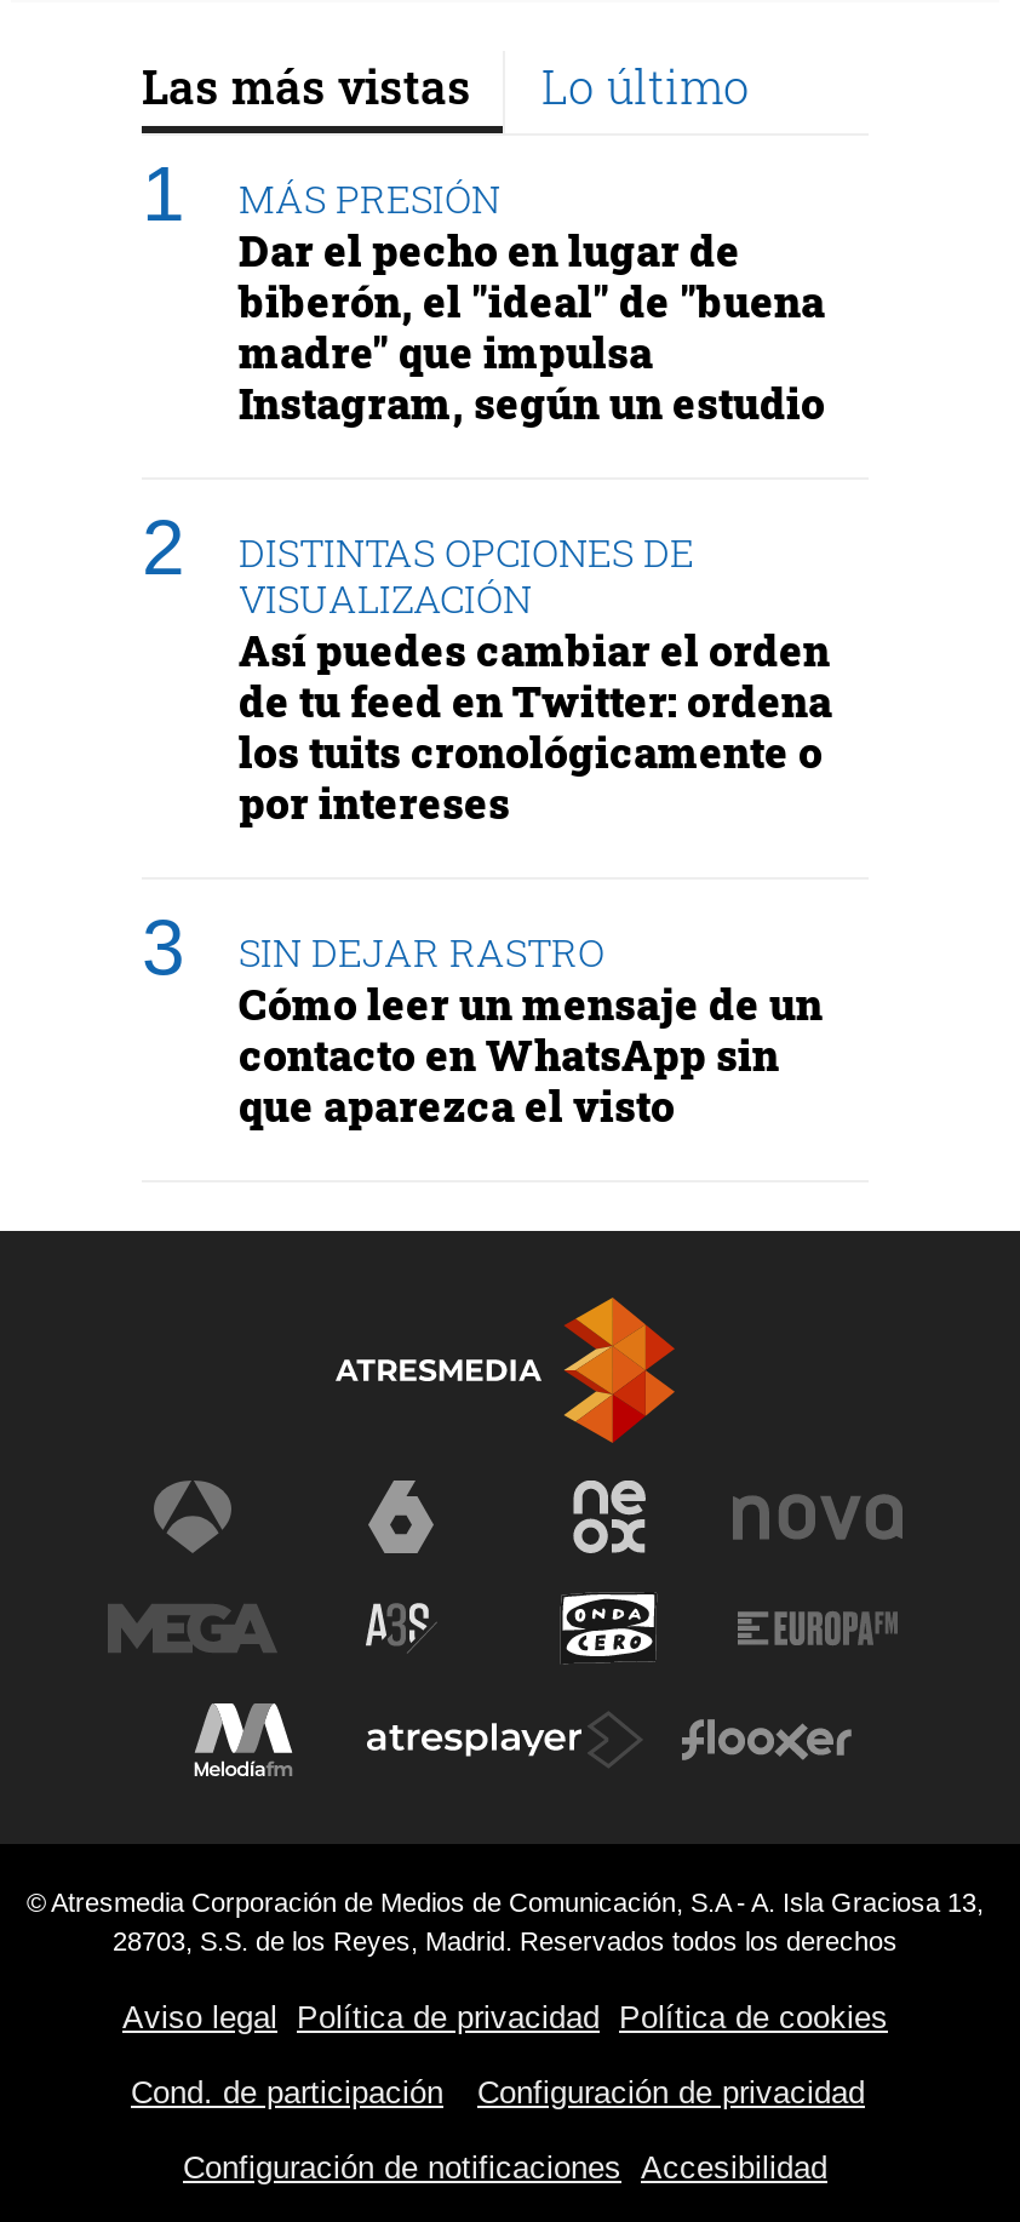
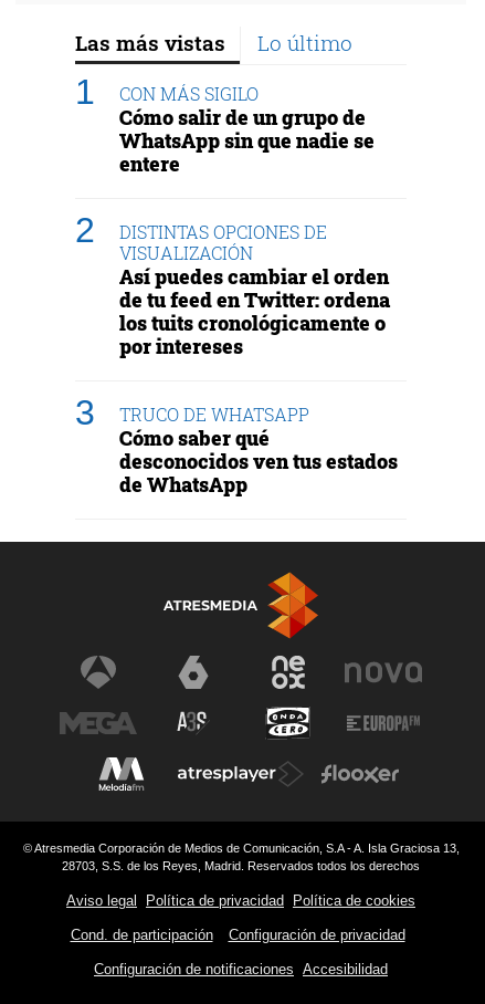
- MÁS PRESIÓN
- Dar el pecho en lugar de
- biberón, el "ideal" de "buena
- madre" que impulsa
- Instagram, según un estudio
+ CON MÁS SIGILO
+ Cómo salir de un grupo de
+ WhatsApp sin que nadie se
+ entere

- SIN DEJAR RASTRO
- Cómo leer un mensaje de un
- contacto en WhatsApp sin
- que aparezca el visto
+ TRUCO DE WHATSAPP
+ Cómo saber qué
+ desconocidos ven tus estados
+ de WhatsApp
